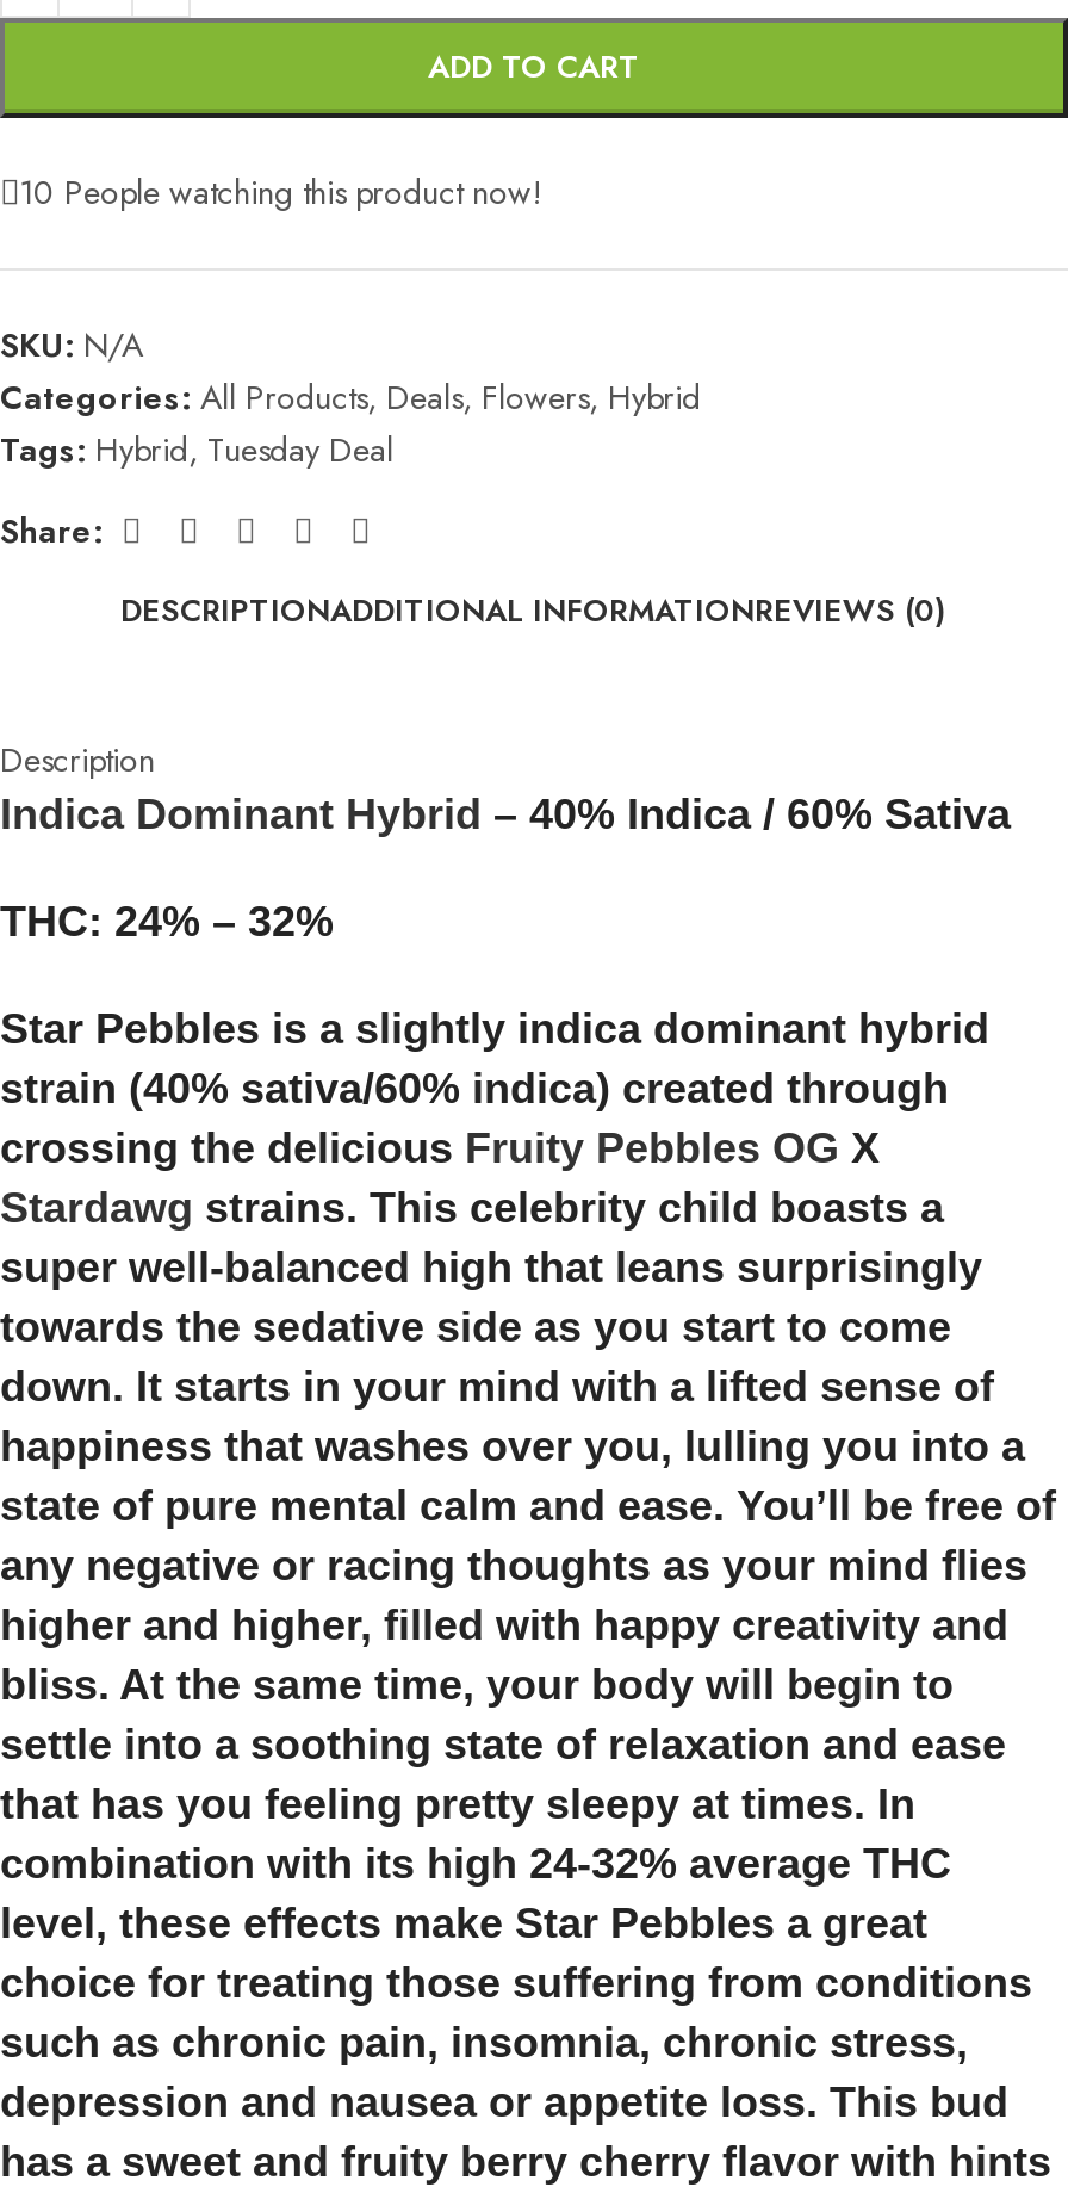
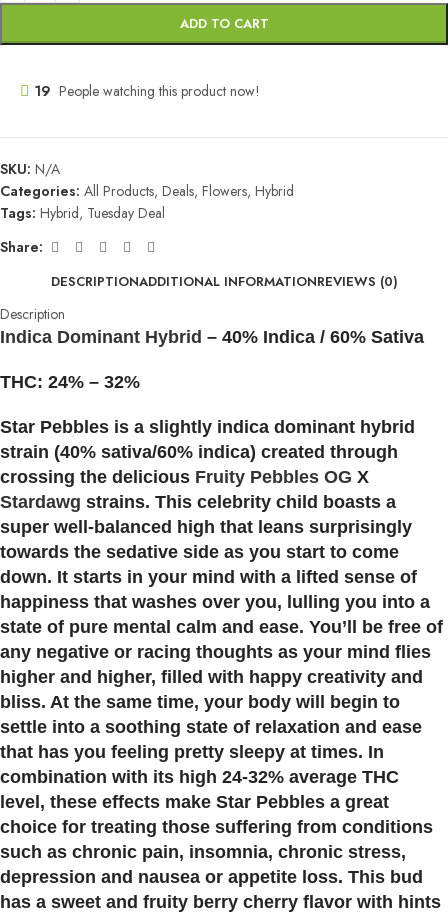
- 10 People watching this product now!
+ 19 People watching this product now!

moved down: SKU: N/A | Categories: All Products, Deals, Flowers, Hybrid | Tags: Hybrid, Tuesday Deal | Share: | DESCRIPTIONADDITIONAL INFORMATIONREVIEWS (0)
